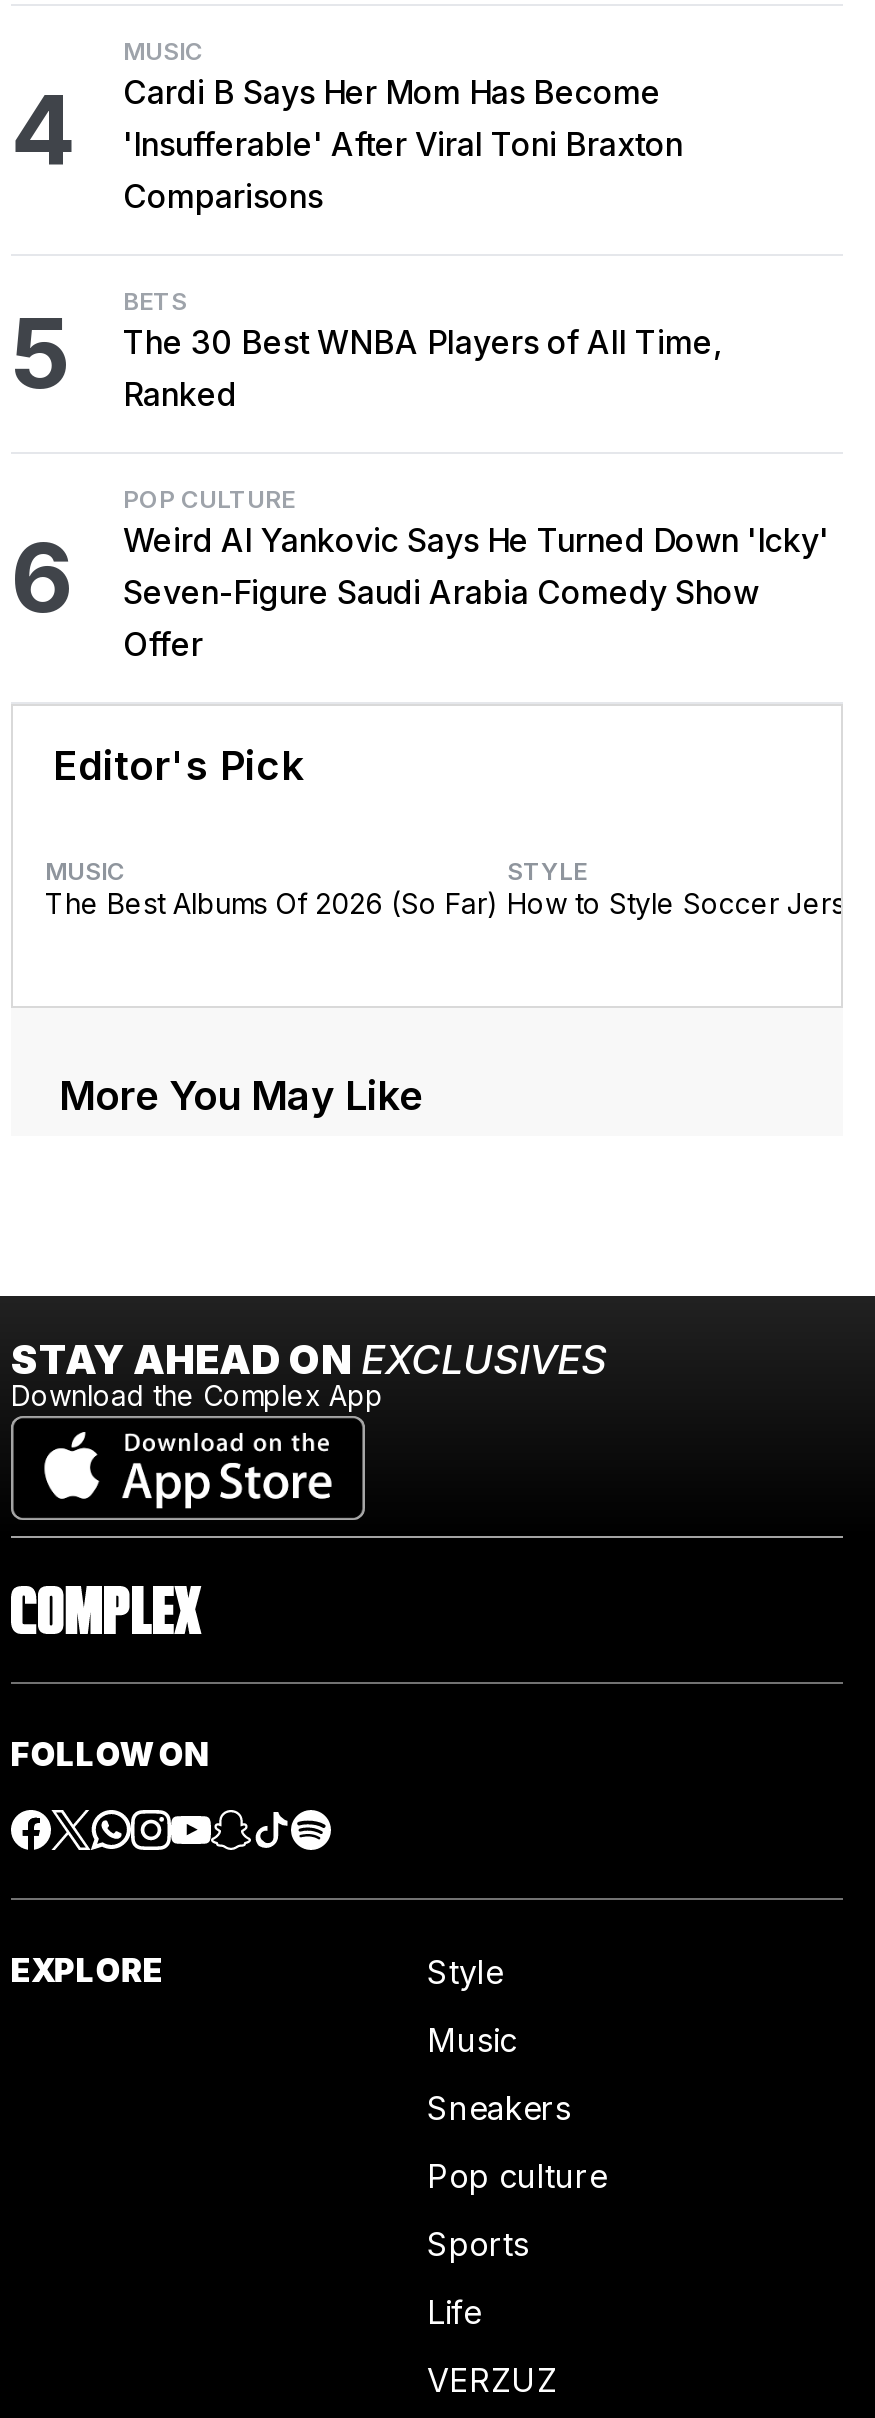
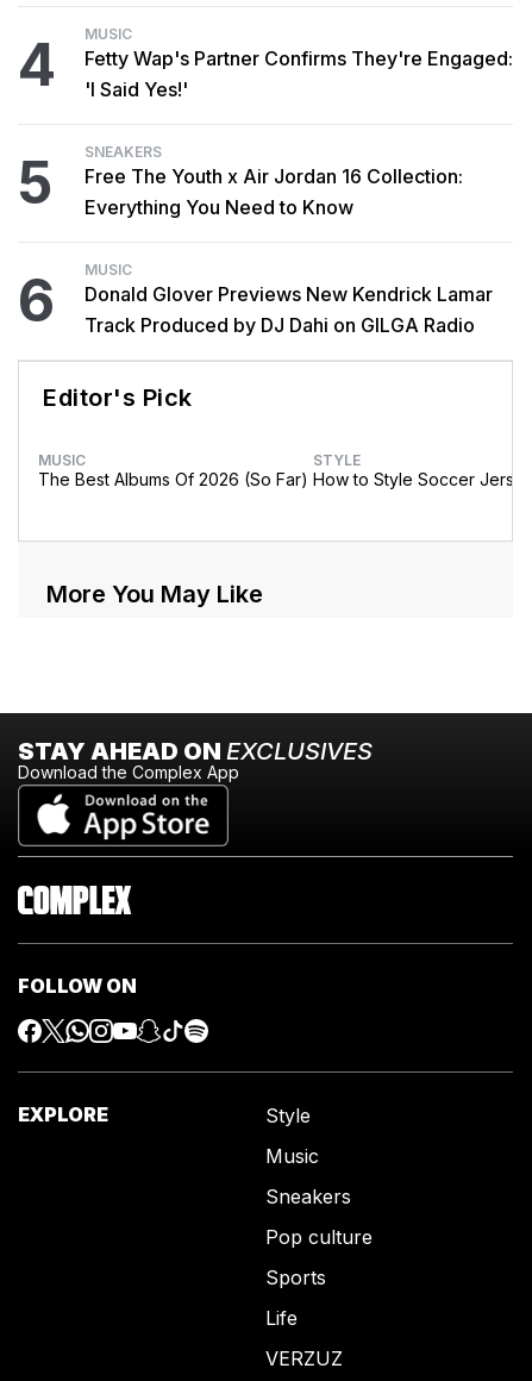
- Cardi B Says Her Mom Has Become
- 'Insufferable' After Viral Toni Braxton
- Comparisons
+ Fetty Wap's Partner Confirms They're Engaged:
+ 'I Said Yes!'

- BETS
- The 30 Best WNBA Players of All Time,
- Ranked
+ SNEAKERS
+ Free The Youth x Air Jordan 16 Collection:
+ Everything You Need to Know

- POP CULTURE
- Weird Al Yankovic Says He Turned Down 'Icky'
- Seven-Figure Saudi Arabia Comedy Show
- Offer
+ MUSIC
+ Donald Glover Previews New Kendrick Lamar
+ Track Produced by DJ Dahi on GILGA Radio
